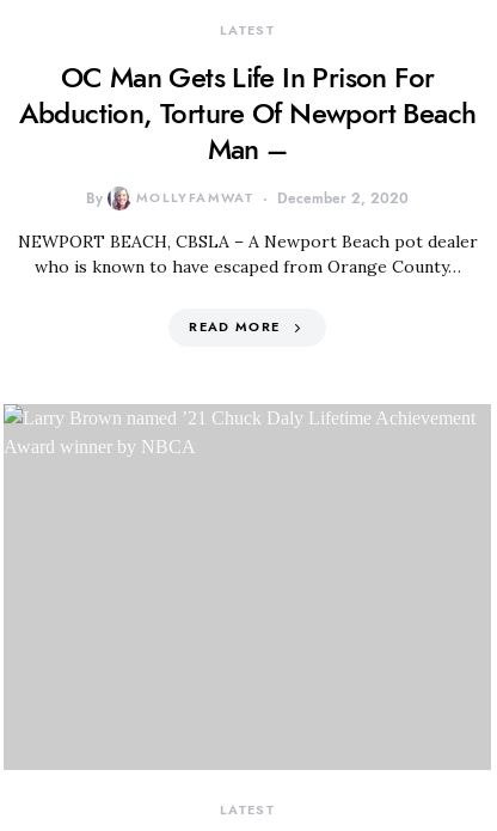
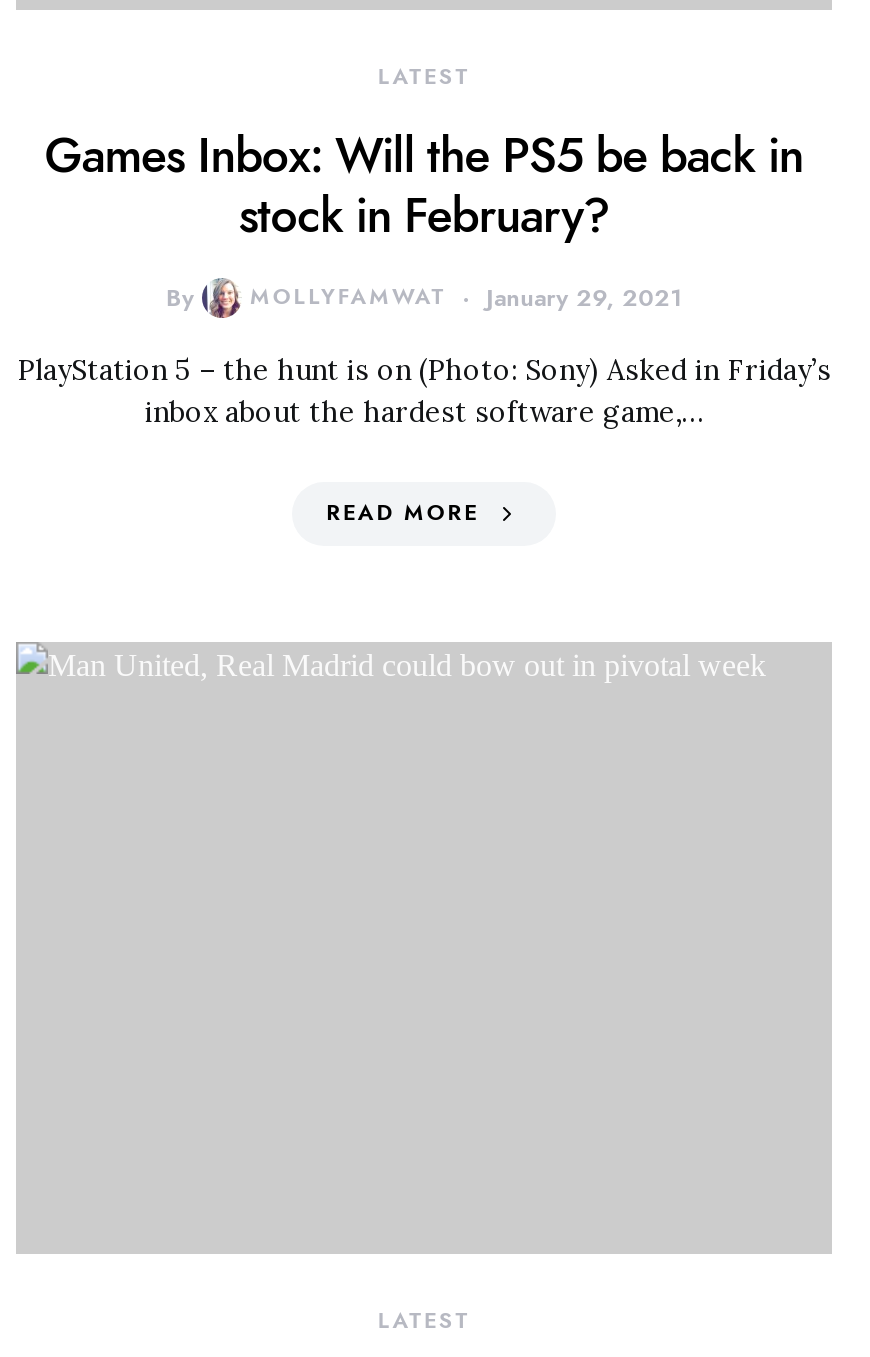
- OC Man Gets Life In Prison For
- Abduction, Torture Of Newport Beach
- Man –
+ Games Inbox: Will the PS5 be back in
+ stock in February?

- By MOLLYFAMWAT December 2, 2020
+ By MOLLYFAMWAT January 29, 2021

- NEWPORT BEACH, CBSLA – A Newport Beach pot dealer
- who is known to have escaped from Orange County…
+ PlayStation 5 – the hunt is on (Photo: Sony) Asked in Friday’s
+ inbox about the hardest software game,…
